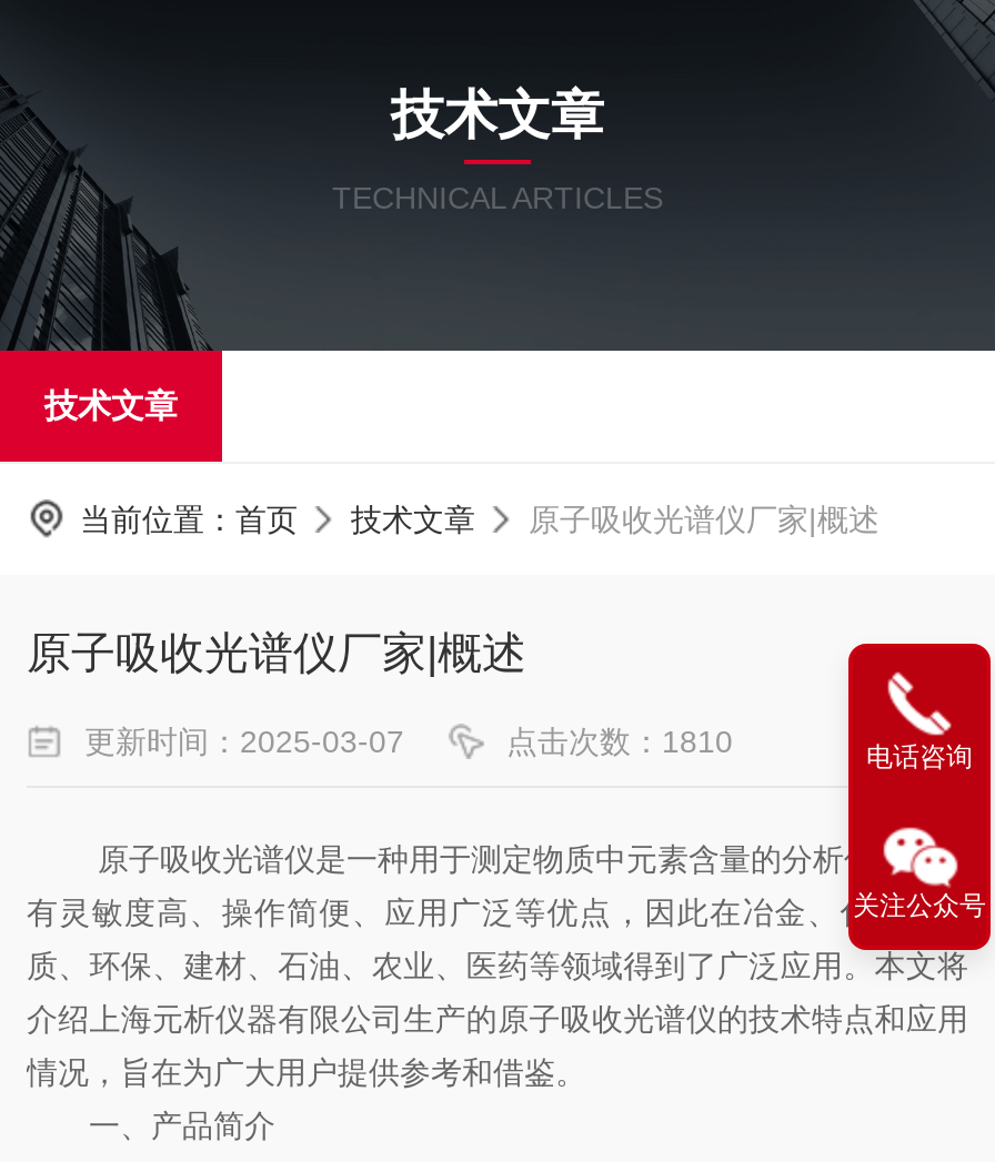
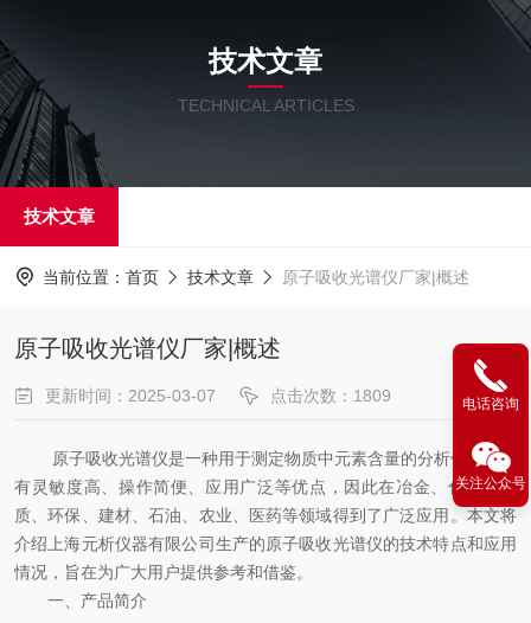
- 点击次数：1810
+ 点击次数：1809
